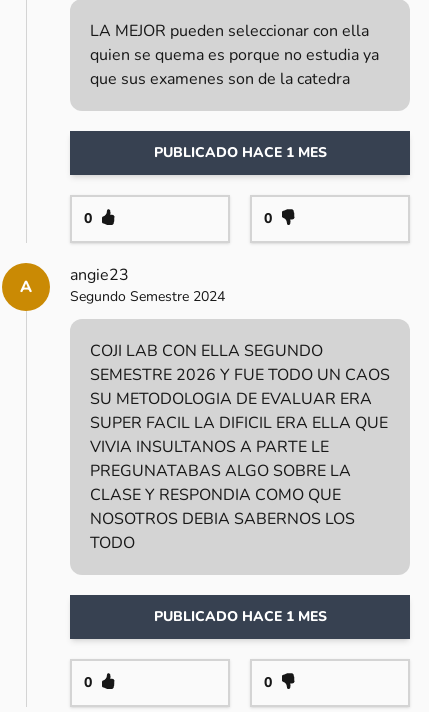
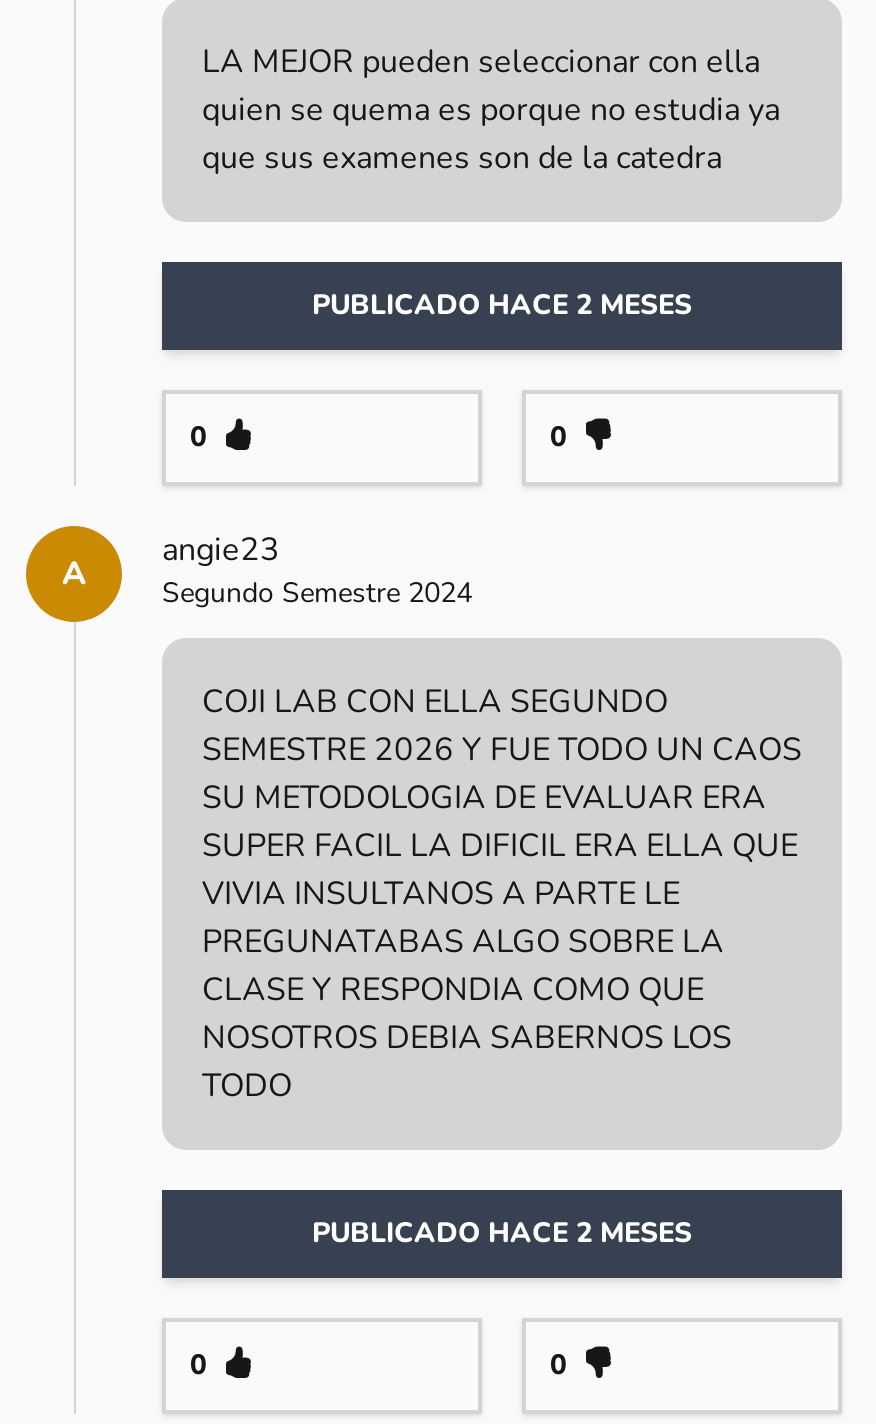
- PUBLICADO HACE 1 MES
+ PUBLICADO HACE 2 MESES

- PUBLICADO HACE 1 MES
+ PUBLICADO HACE 2 MESES
